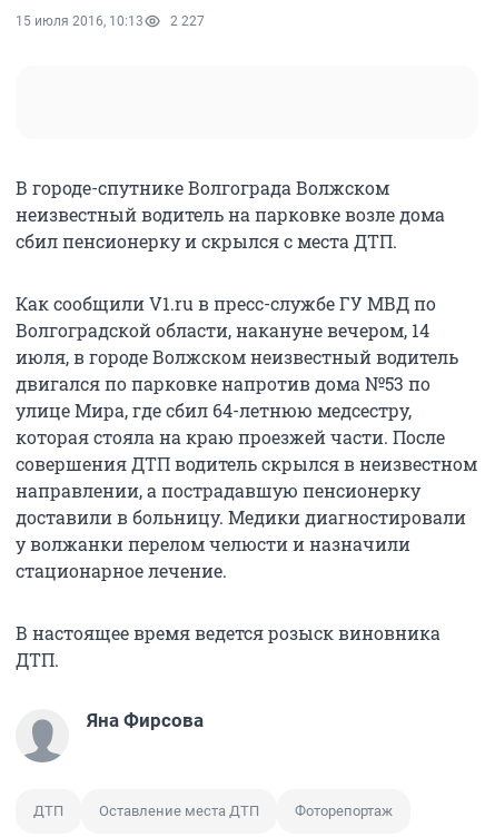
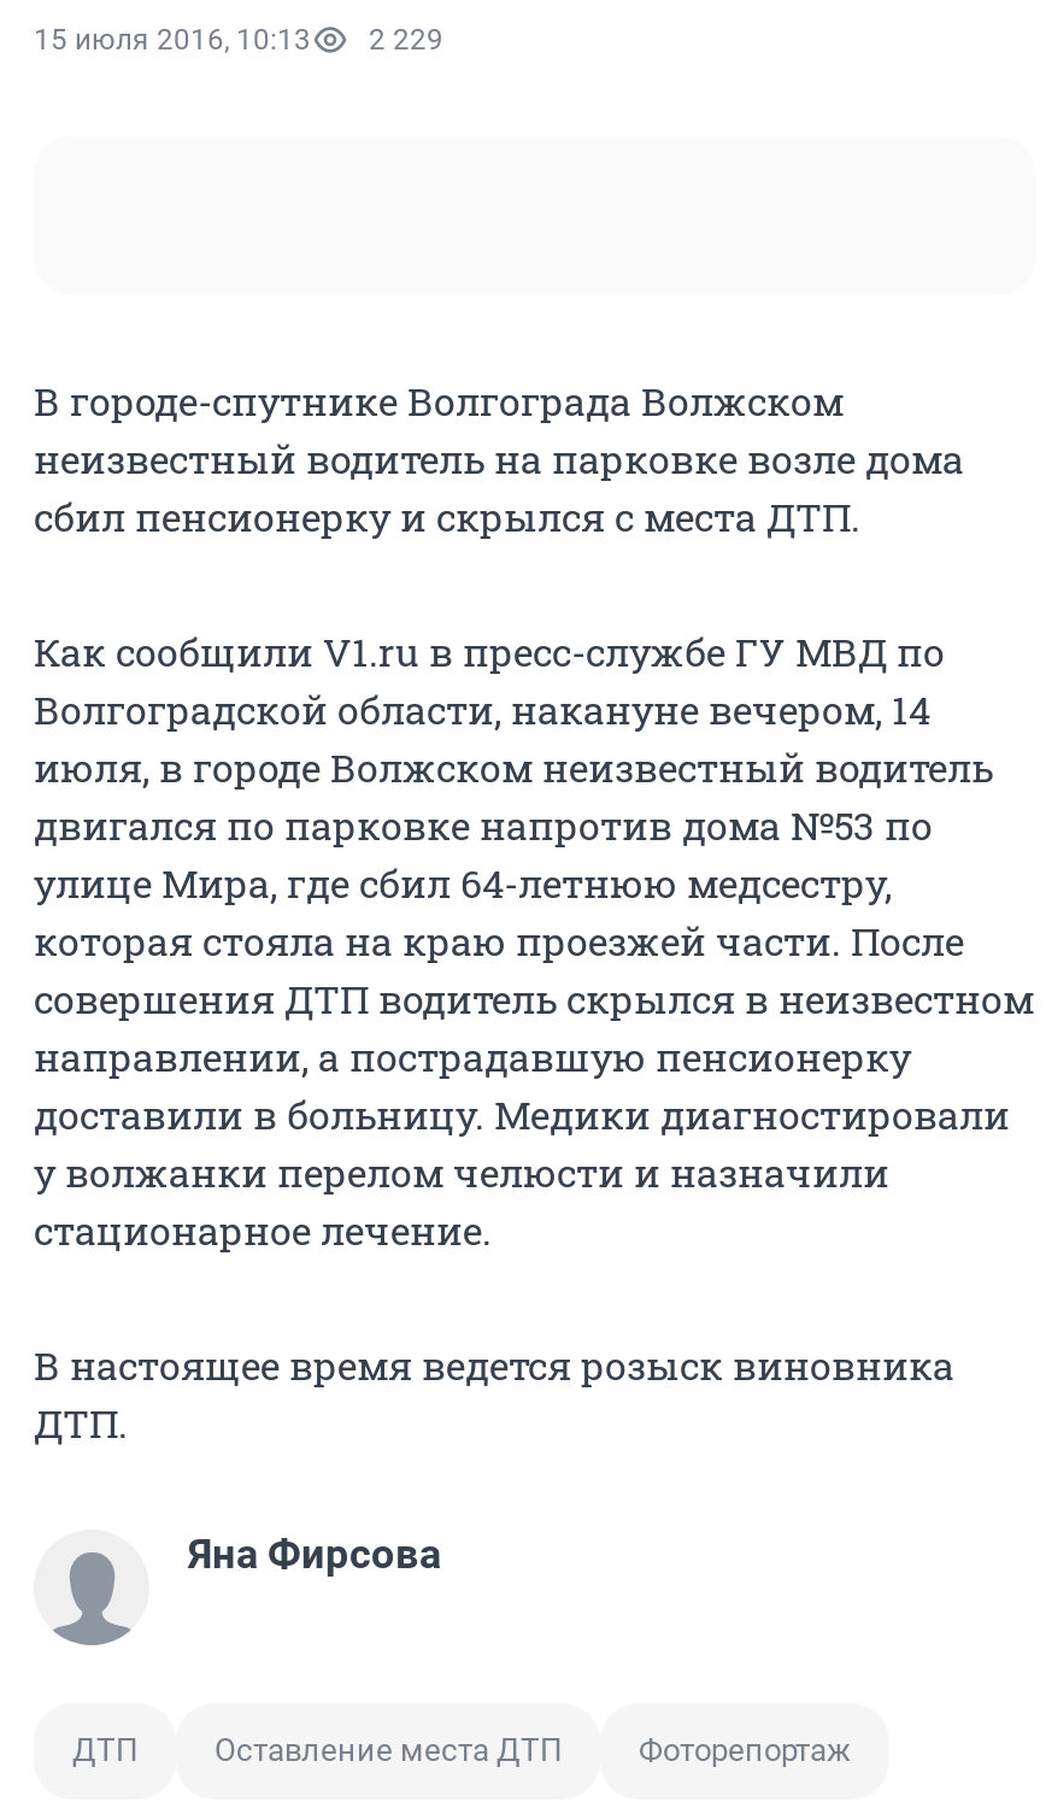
- 15 июля 2016, 10:13 2 227
+ 15 июля 2016, 10:13 2 229
